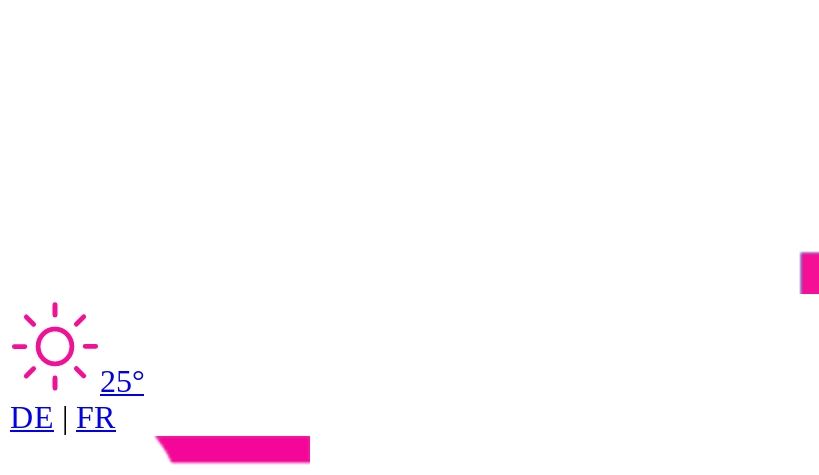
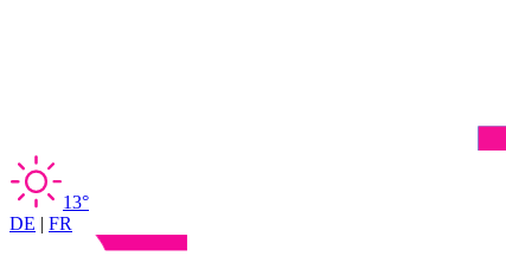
- 25°
+ 13°
